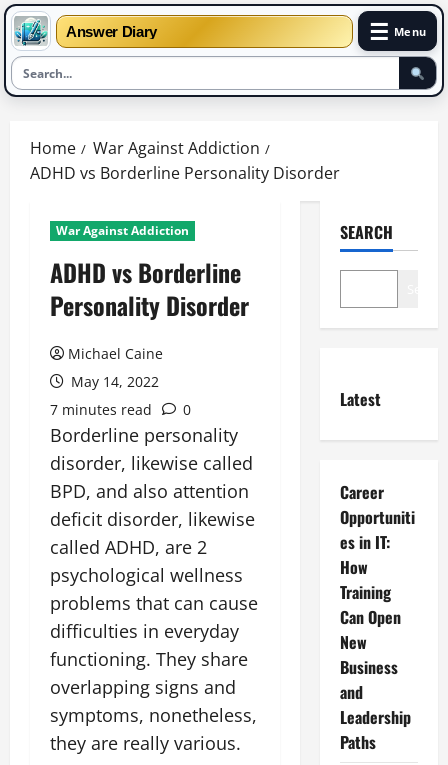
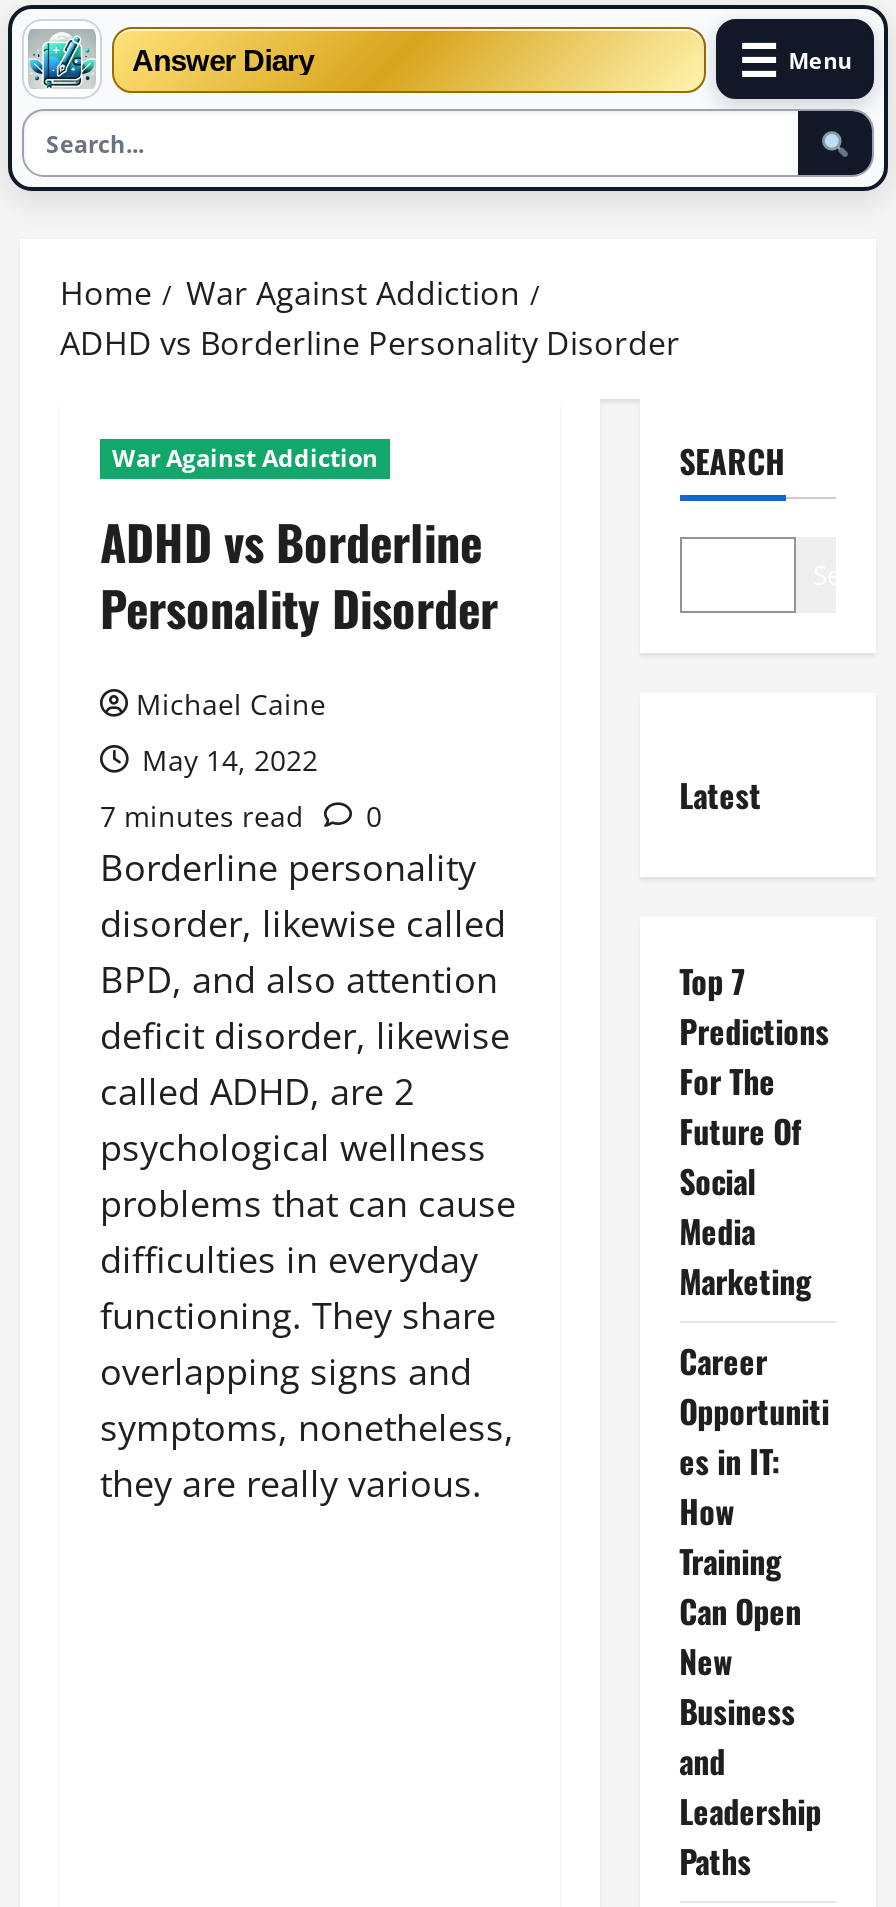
+ Top 7
+ Predictions
+ For The
+ Future Of
+ Social
+ Media
+ Marketing
